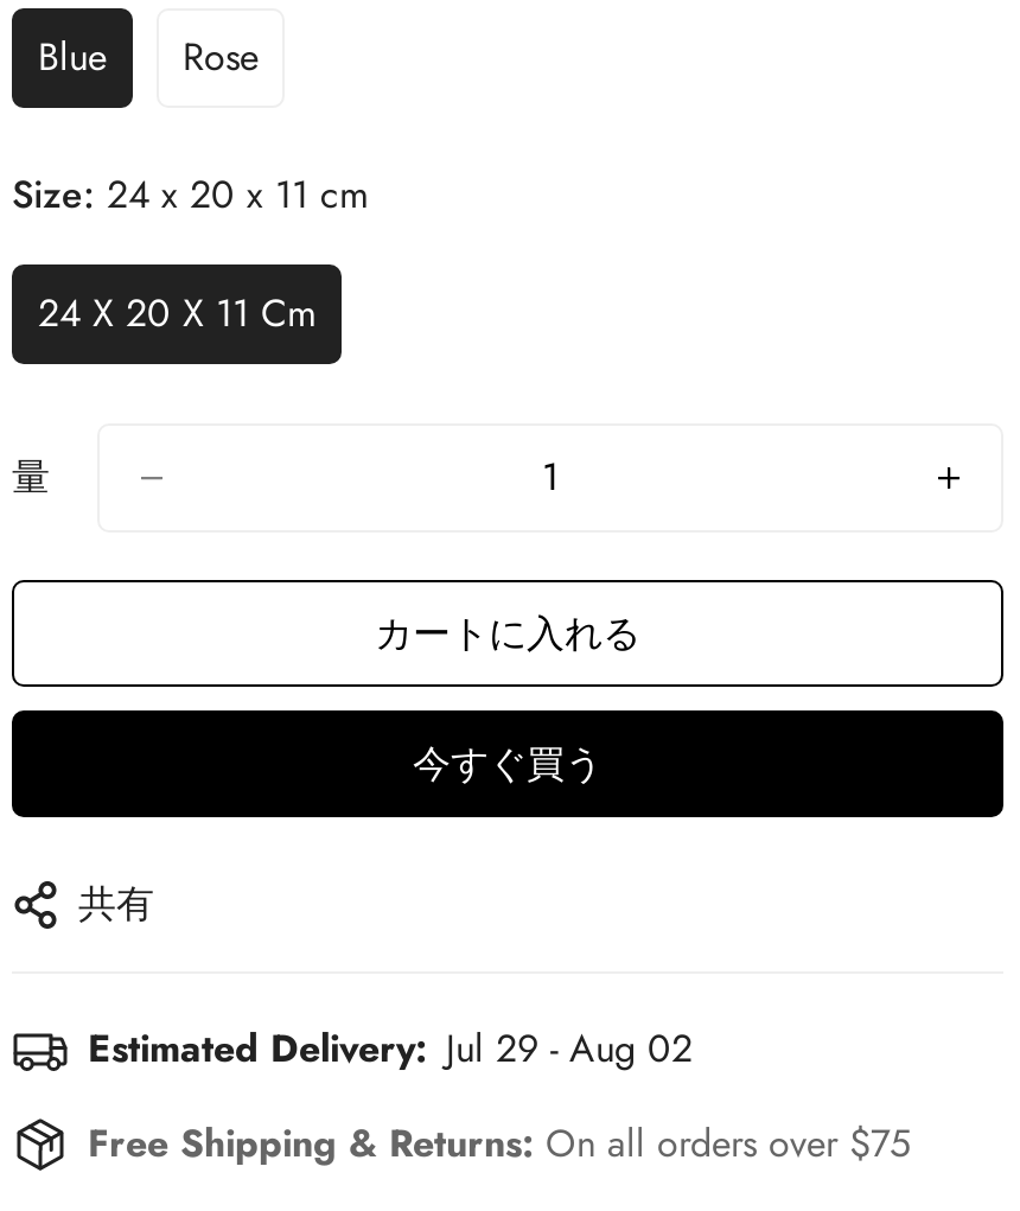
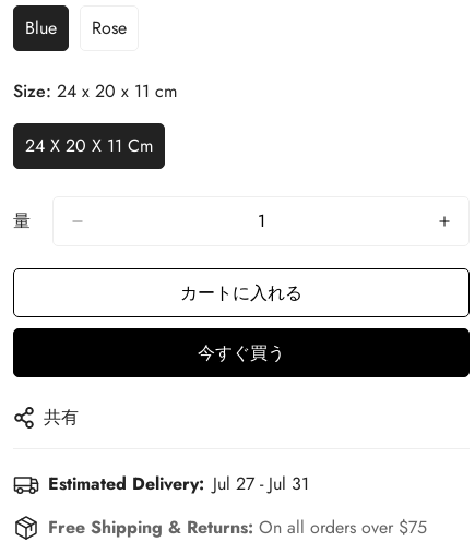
- Estimated Delivery: Jul 29 - Aug 02
+ Estimated Delivery: Jul 27 - Jul 31
